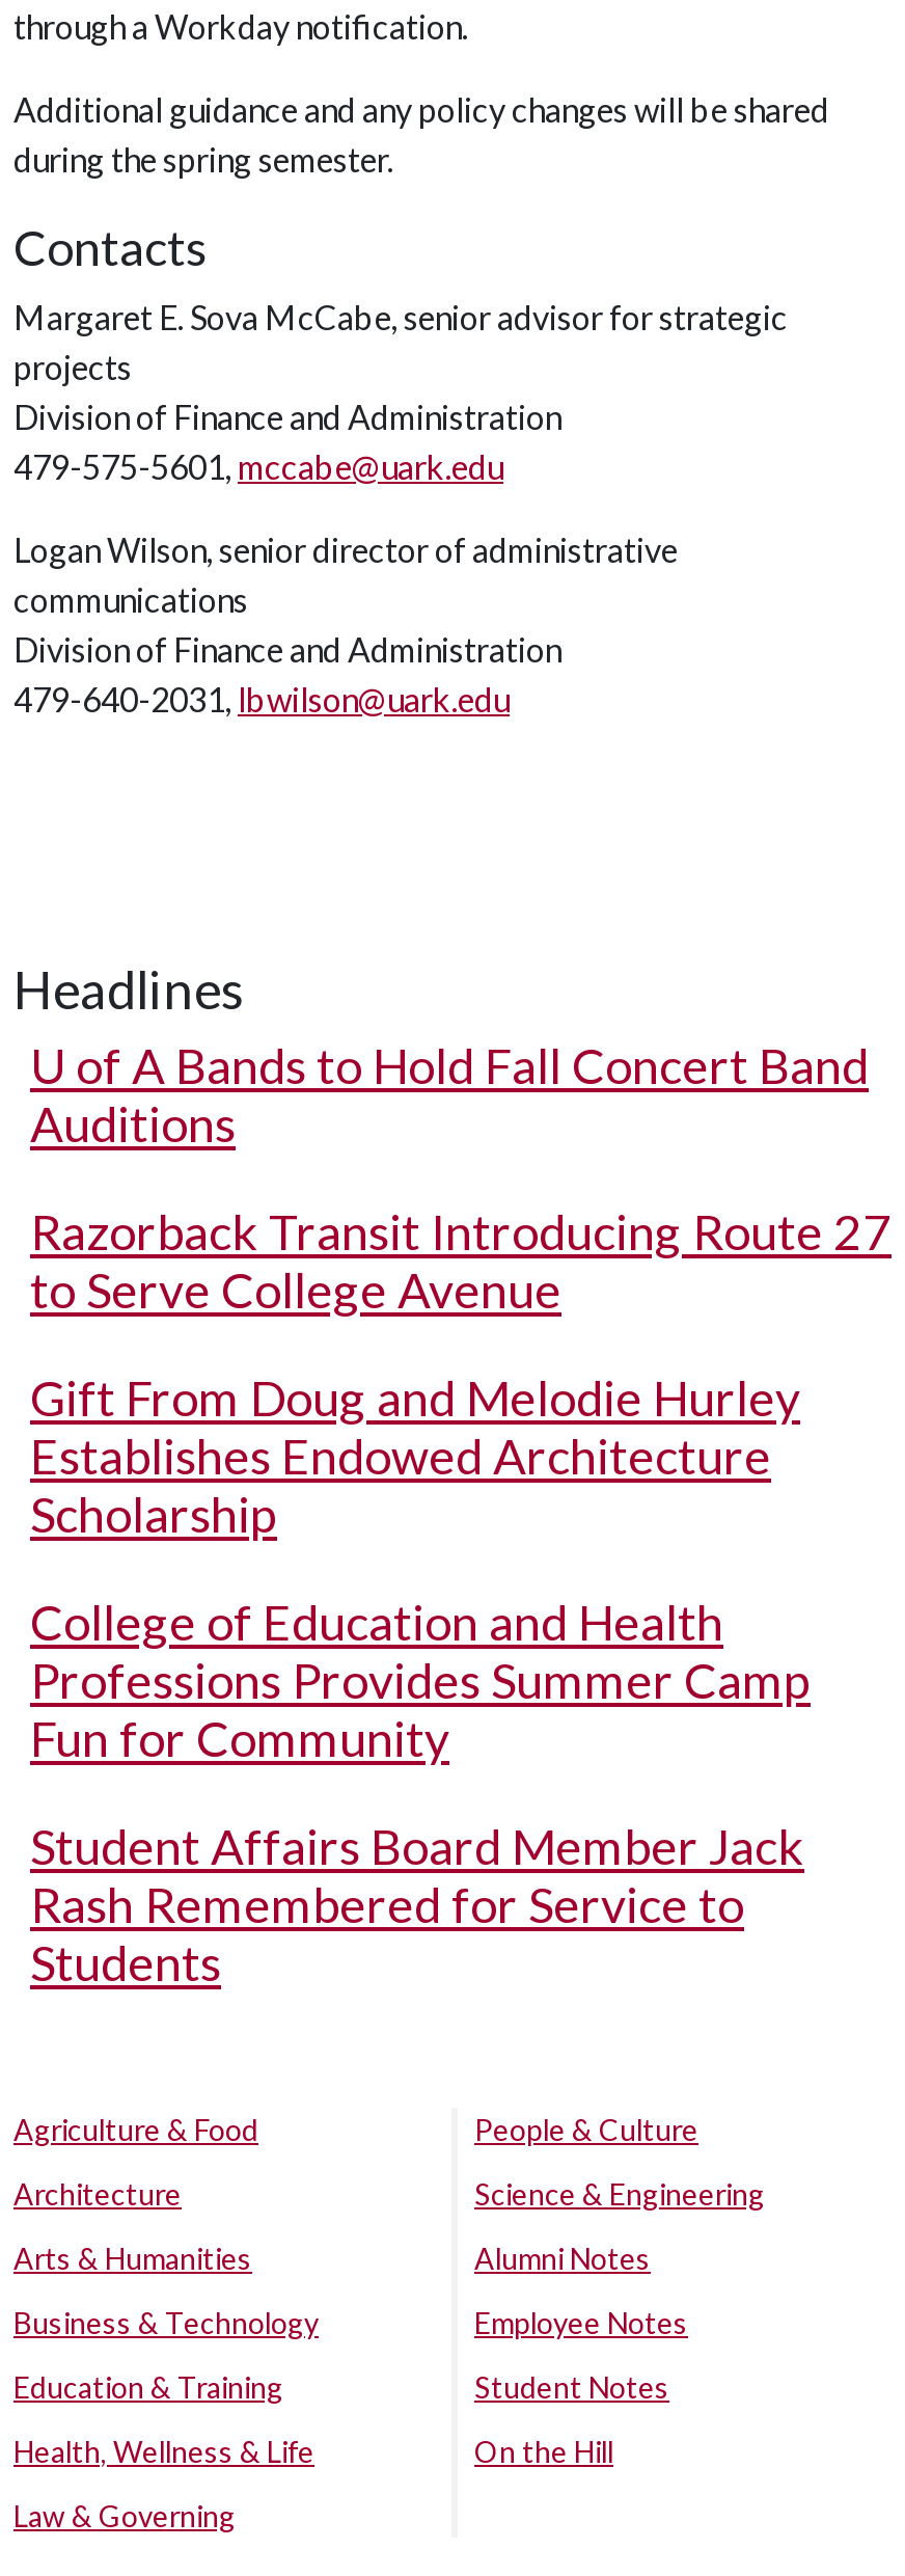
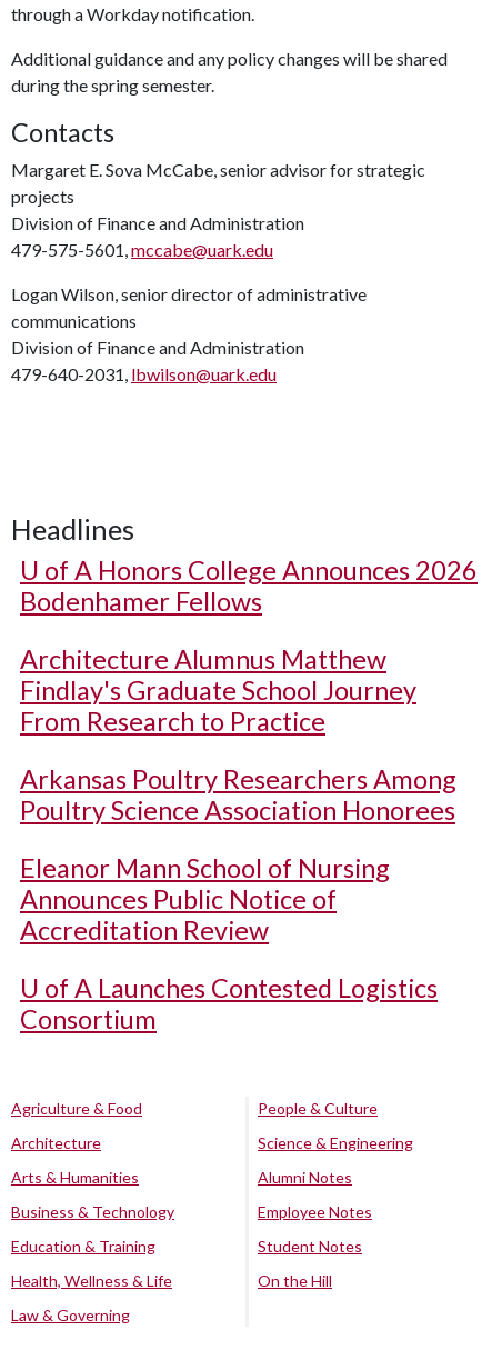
- U of A Bands to Hold Fall Concert Band
- Auditions
+ U of A Honors College Announces 2026
+ Bodenhamer Fellows

- Razorback Transit Introducing Route 27
- to Serve College Avenue
+ Architecture Alumnus Matthew
+ Findlay's Graduate School Journey
+ From Research to Practice

- Gift From Doug and Melodie Hurley
- Establishes Endowed Architecture
- Scholarship
+ Arkansas Poultry Researchers Among
+ Poultry Science Association Honorees

- College of Education and Health
- Professions Provides Summer Camp
- Fun for Community
+ Eleanor Mann School of Nursing
+ Announces Public Notice of
+ Accreditation Review

- Student Affairs Board Member Jack
- Rash Remembered for Service to
- Students
+ U of A Launches Contested Logistics
+ Consortium
